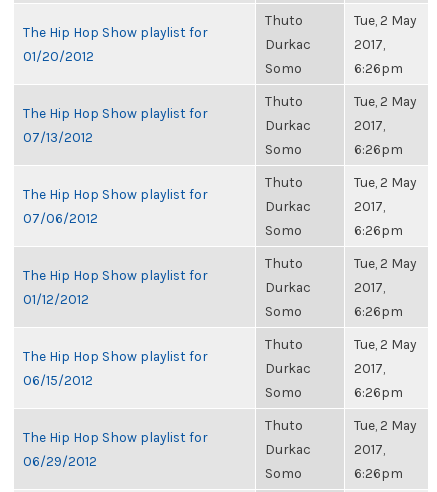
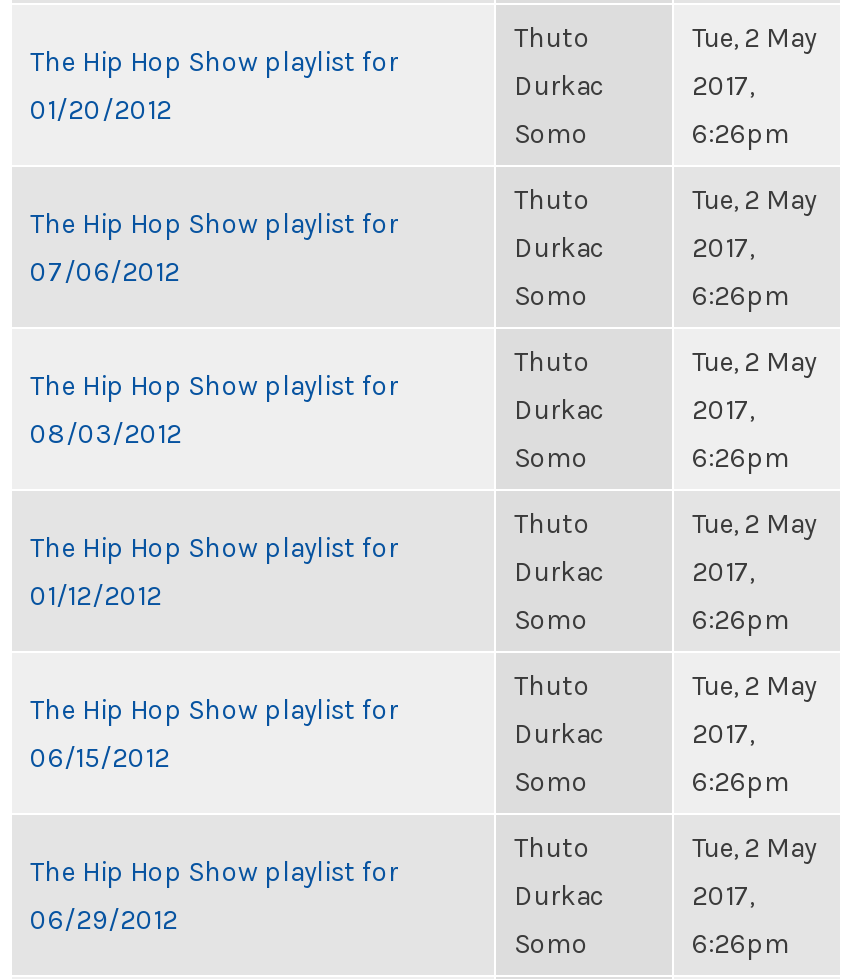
- 07/13/2012
+ 07/06/2012

- 07/06/2012
+ 08/03/2012
